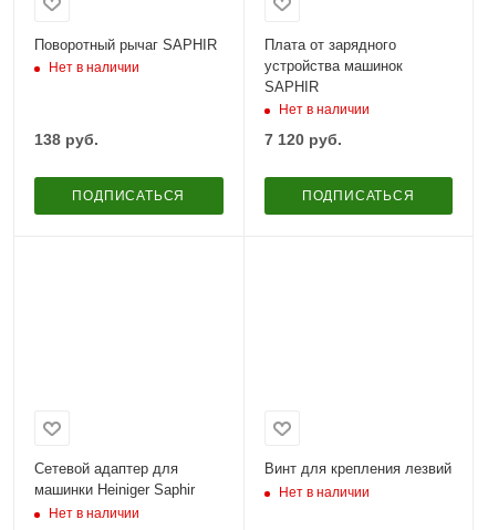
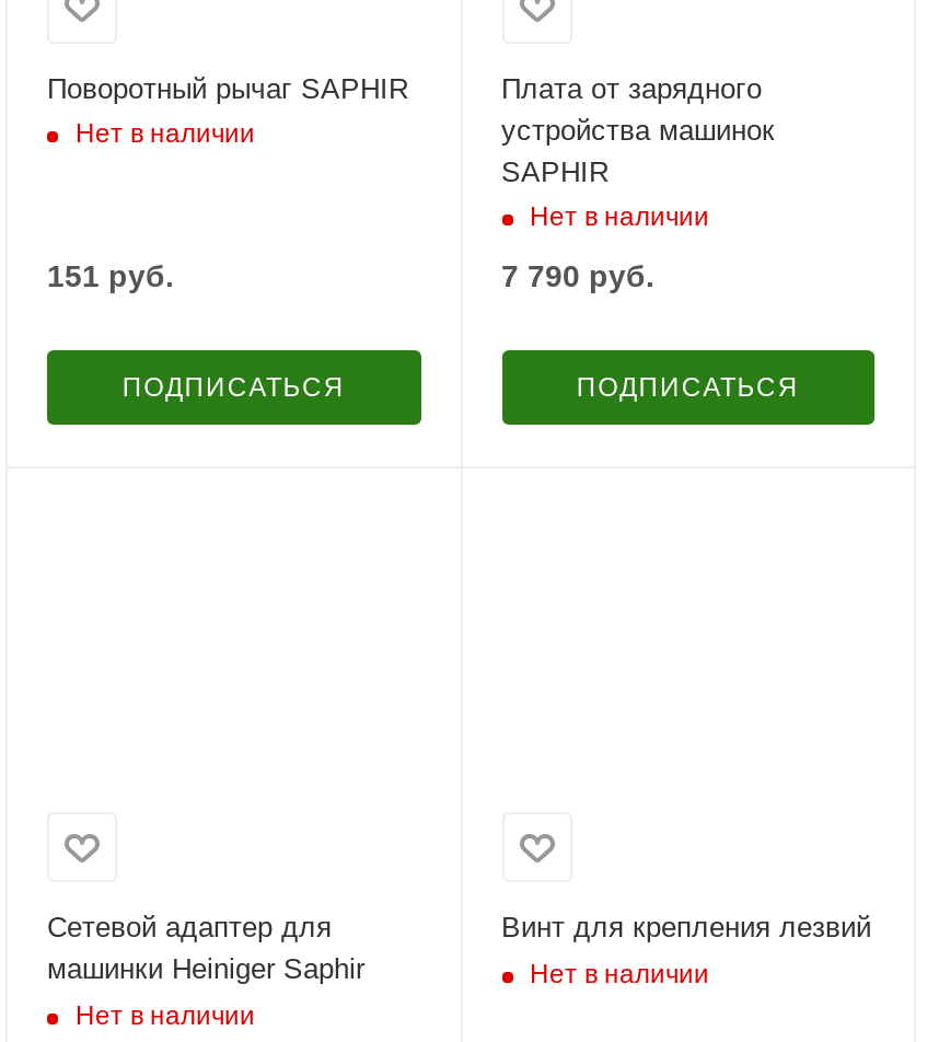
- 138 руб.
+ 151 руб.

- 7 120 руб.
+ 7 790 руб.
